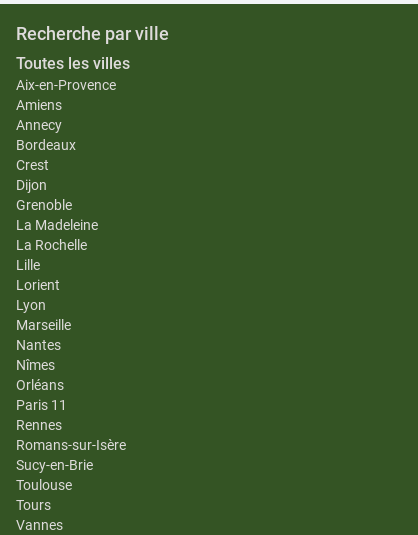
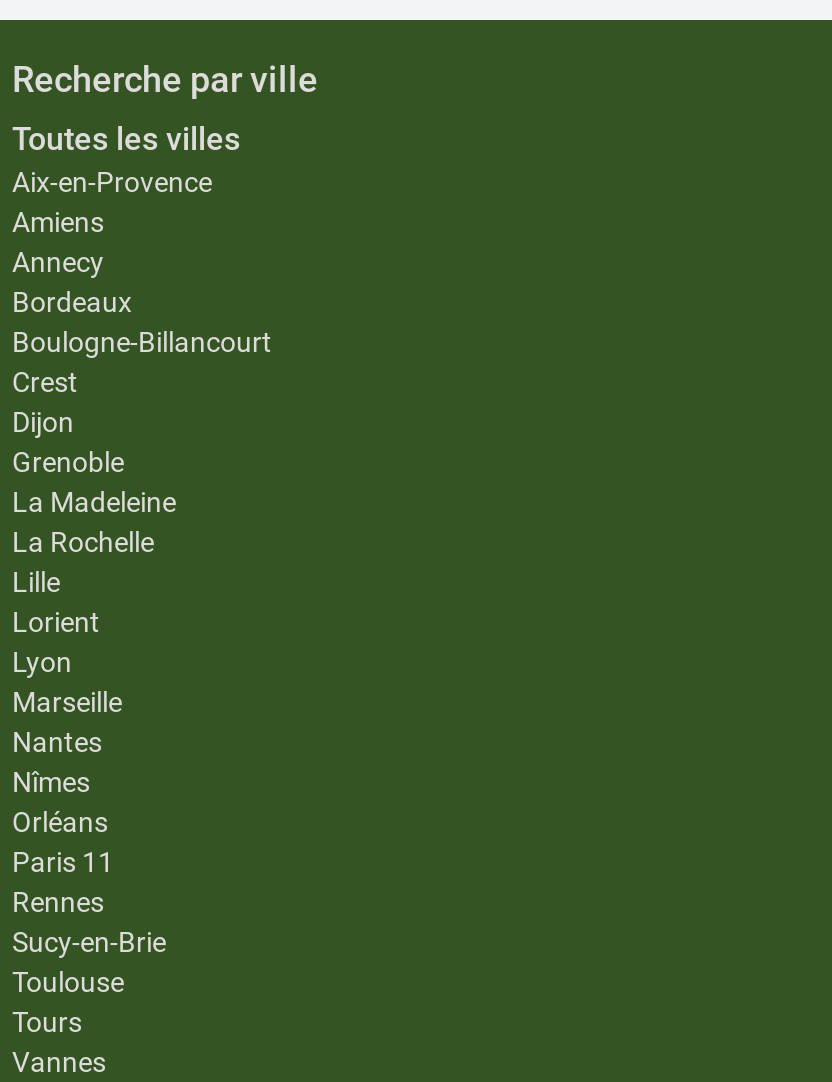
+ Boulogne-Billancourt

moved down: Crest | Dijon | Grenoble | ... | Paris 11 | Rennes

- Romans-sur-Isère
